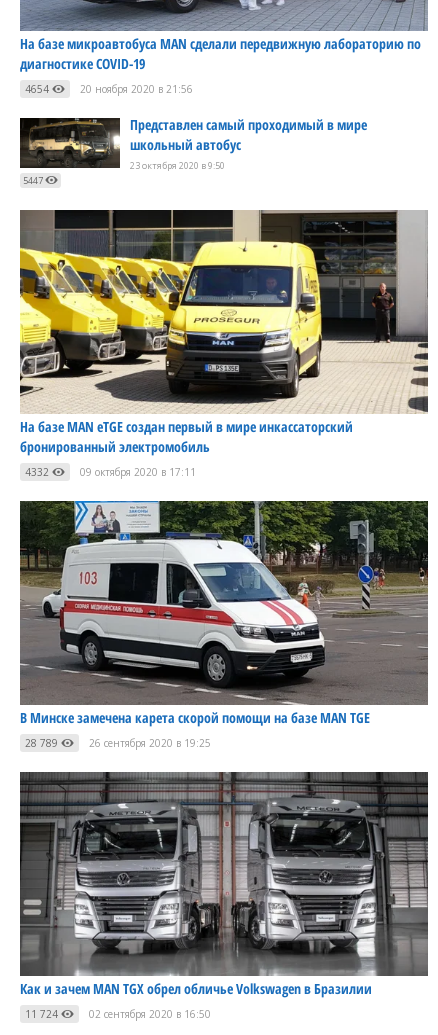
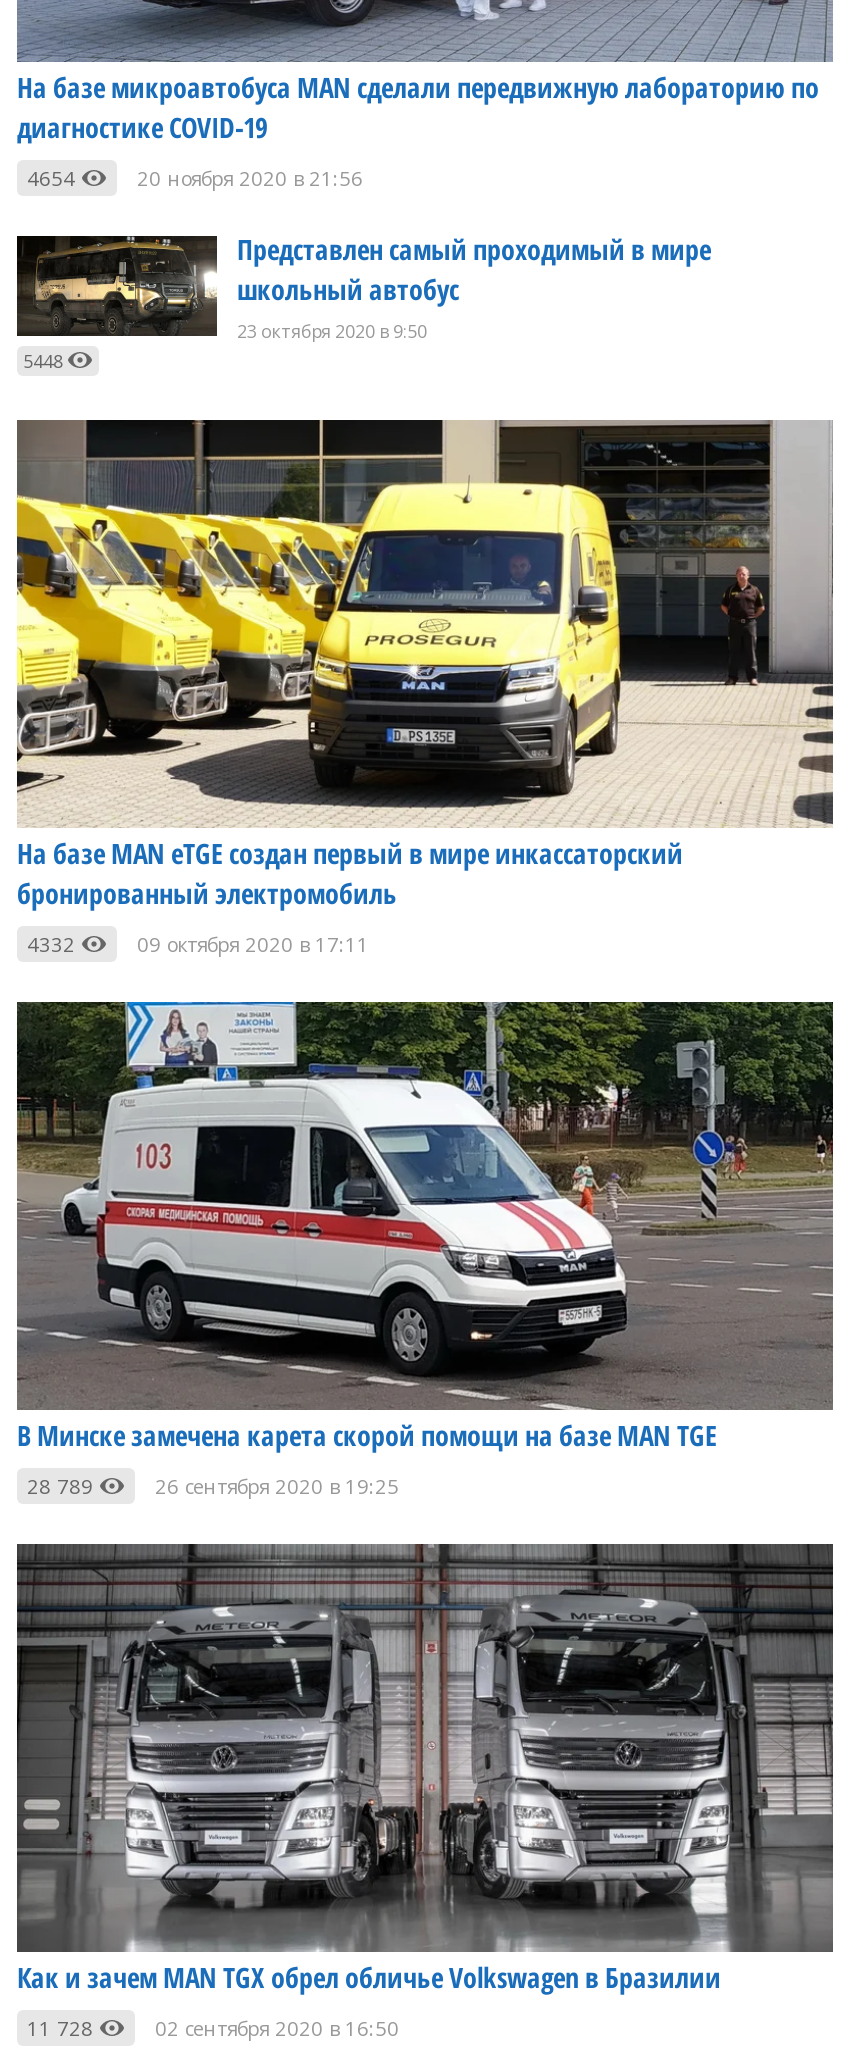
- 5447
+ 5448

- 11 724 02 сентября 2020 в 16:50
+ 11 728 02 сентября 2020 в 16:50
